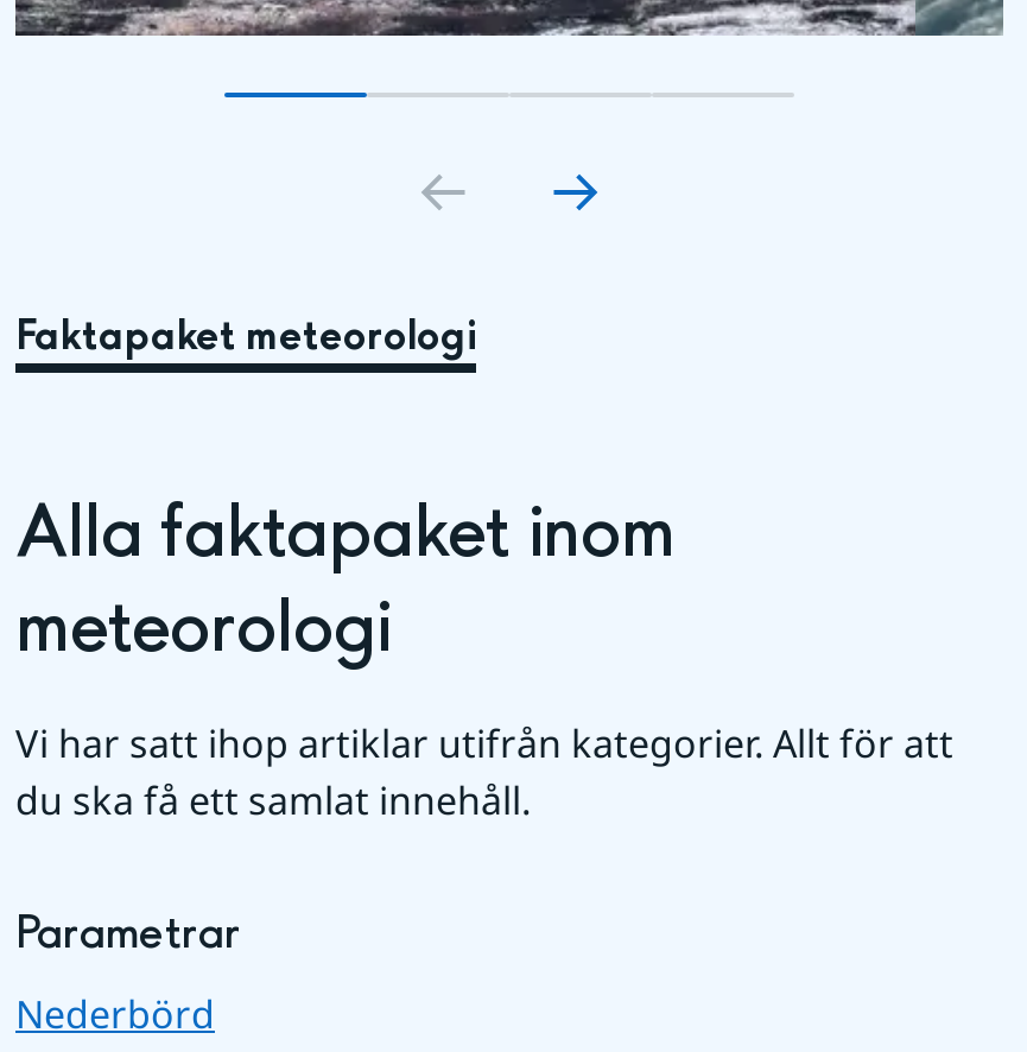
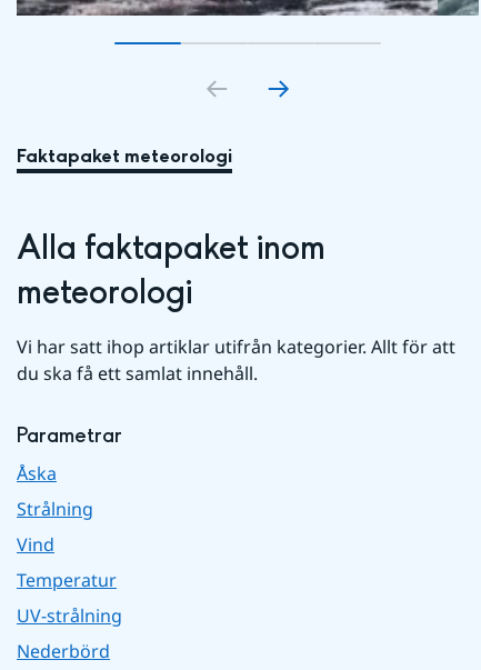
+ Åska
+ Strålning
+ Vind
+ Temperatur
+ UV-strålning
